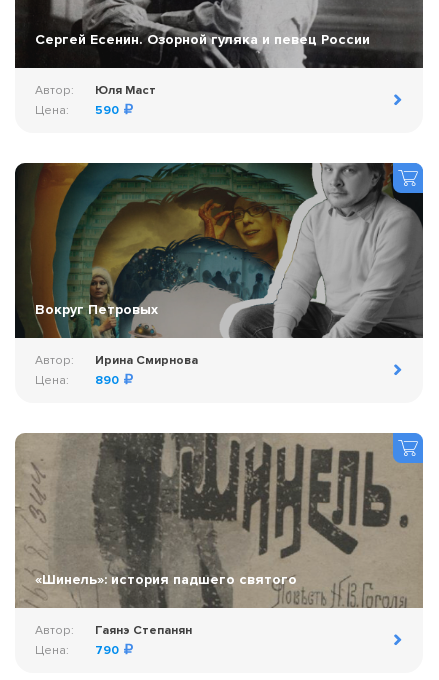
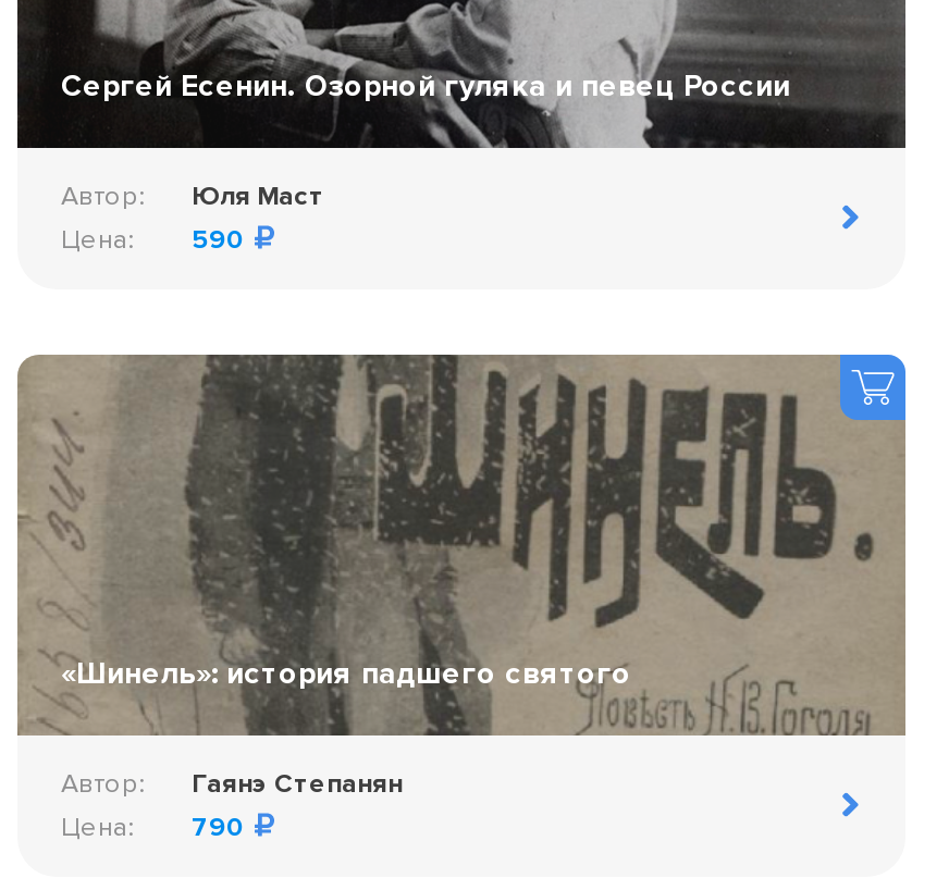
- [image]
- Вокруг Петровых
- Автор:
- Ирина Смирнова
- Цена:
- 890
